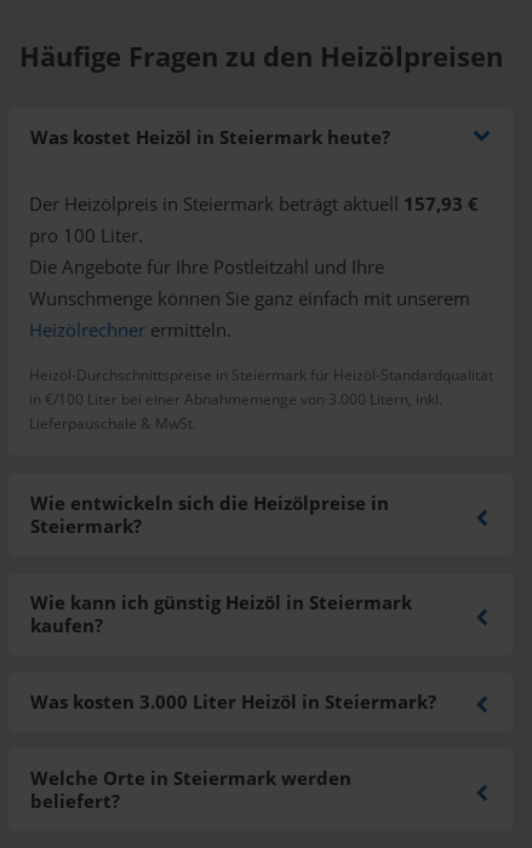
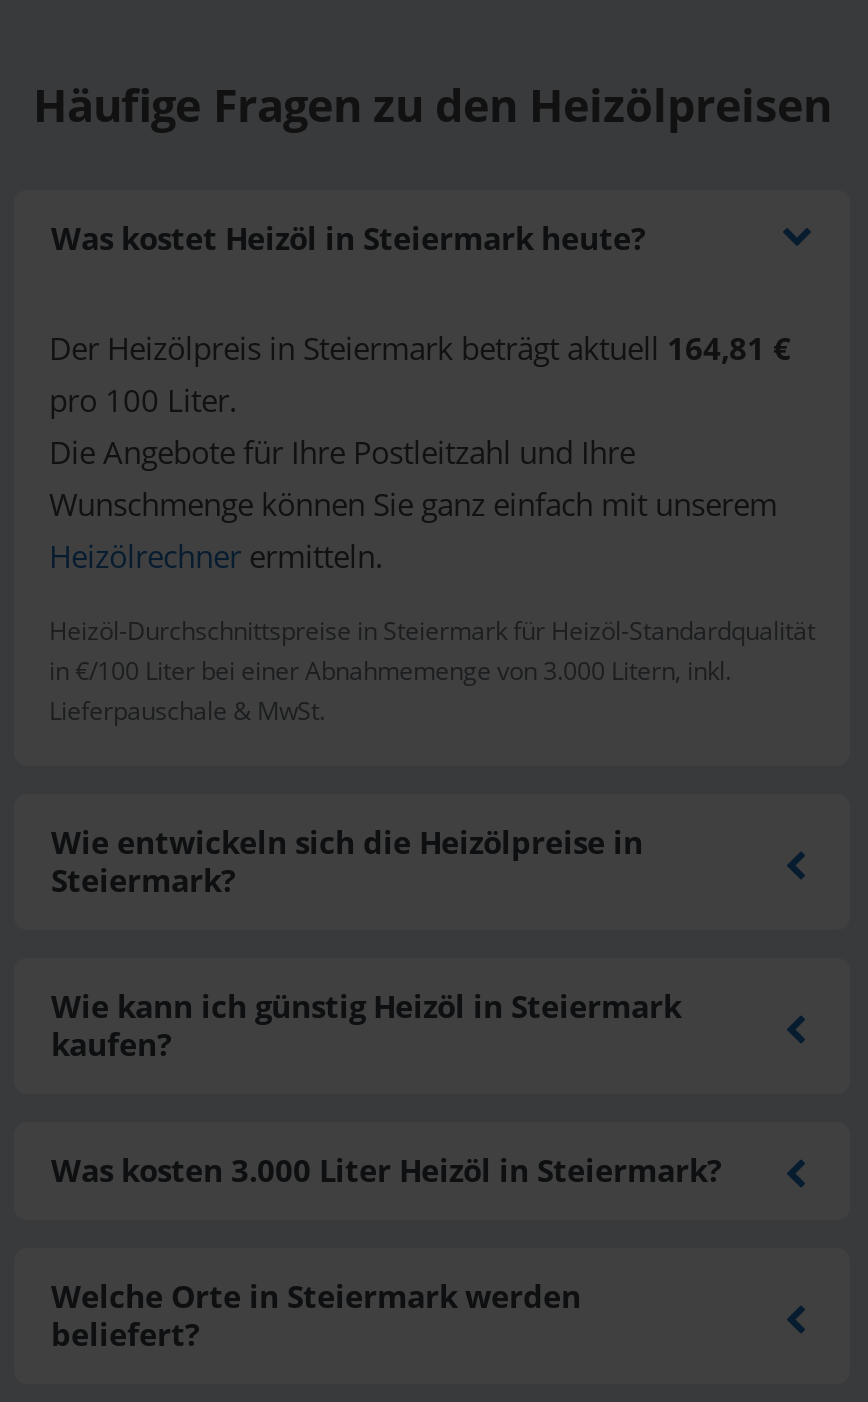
- Der Heizölpreis in Steiermark beträgt aktuell 157,93 €
+ Der Heizölpreis in Steiermark beträgt aktuell 164,81 €
